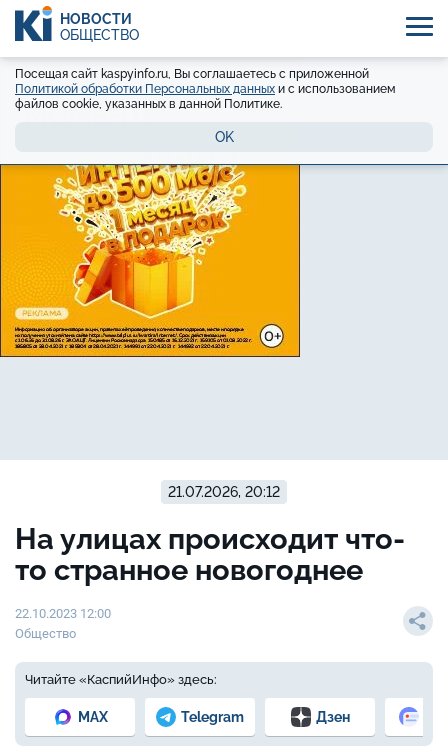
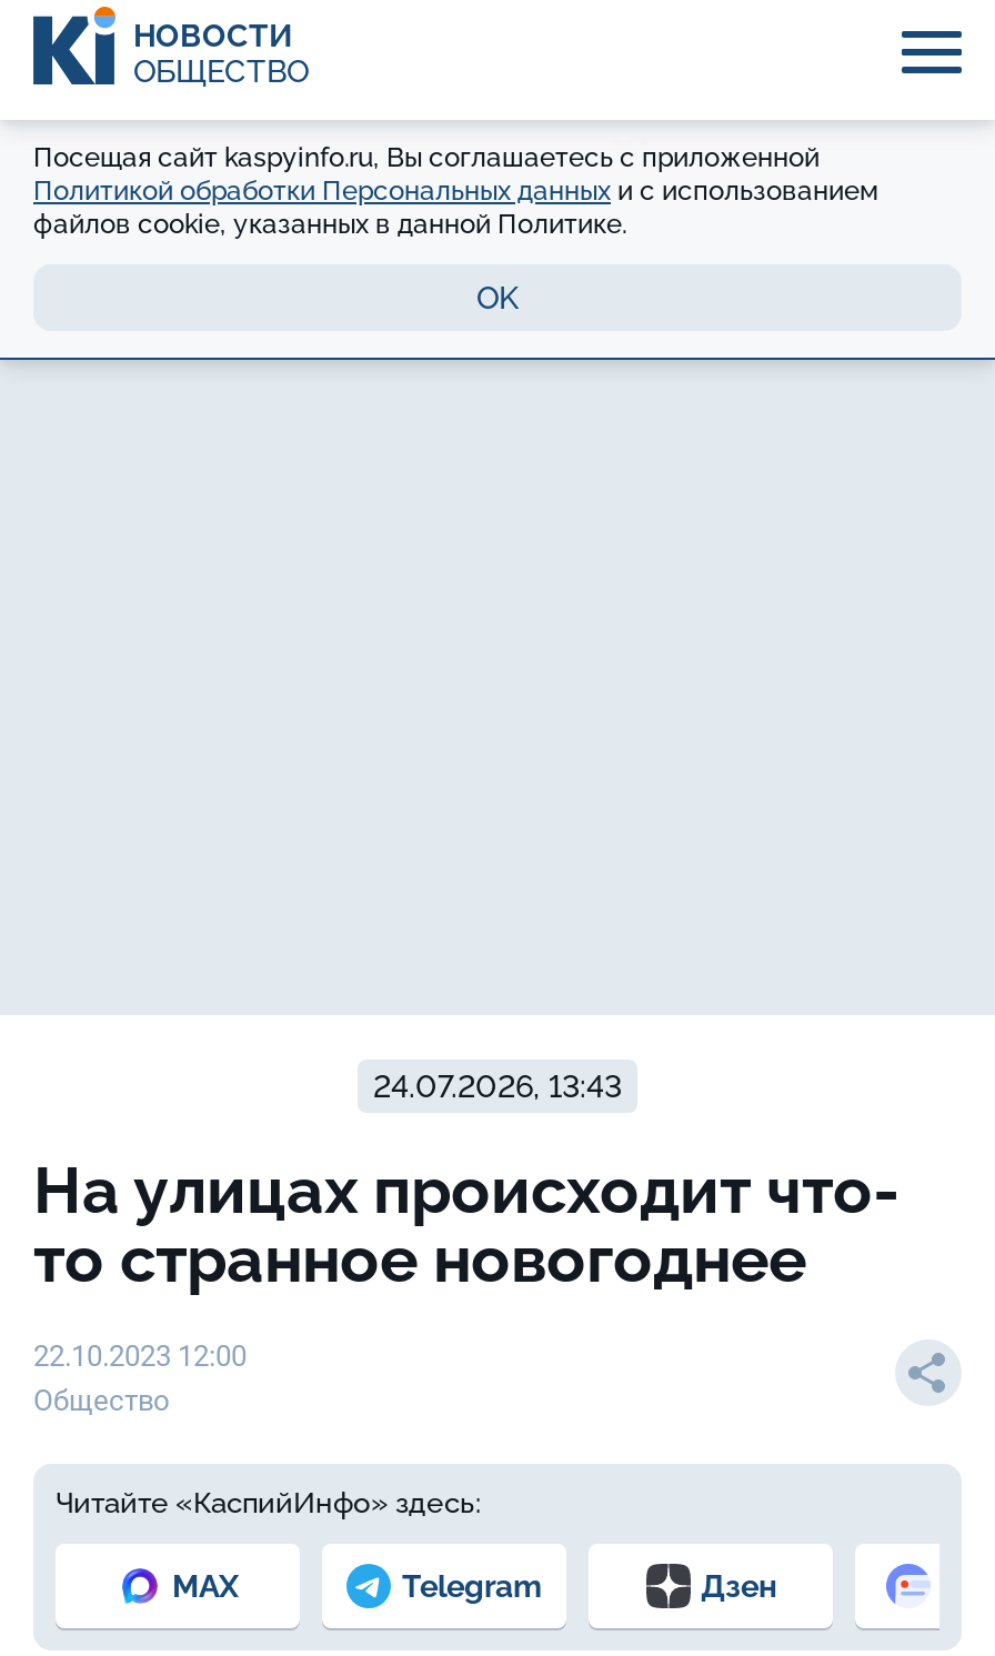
- [image]

- 21.07.2026, 20:12
+ 24.07.2026, 13:43
